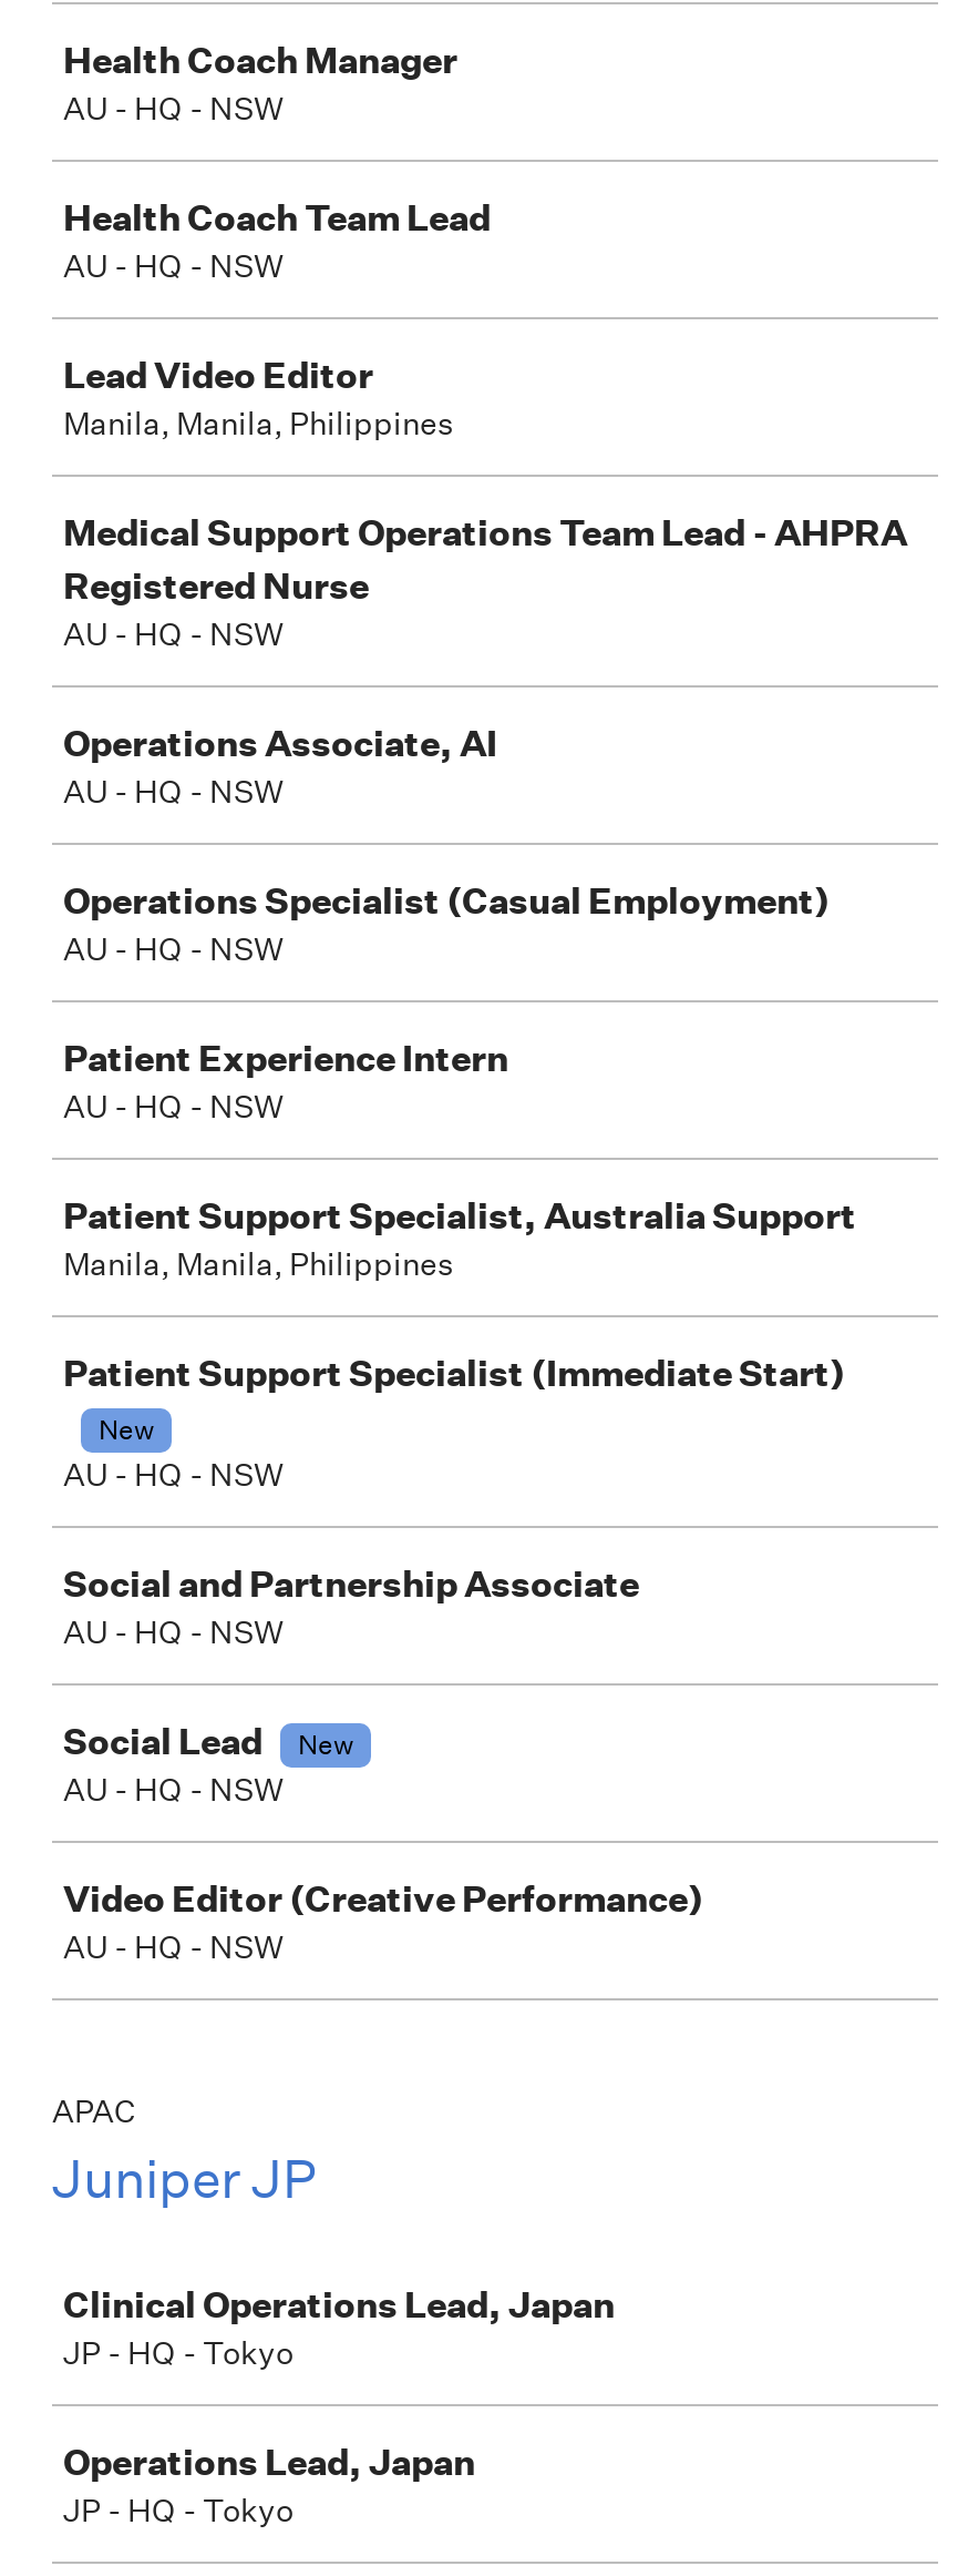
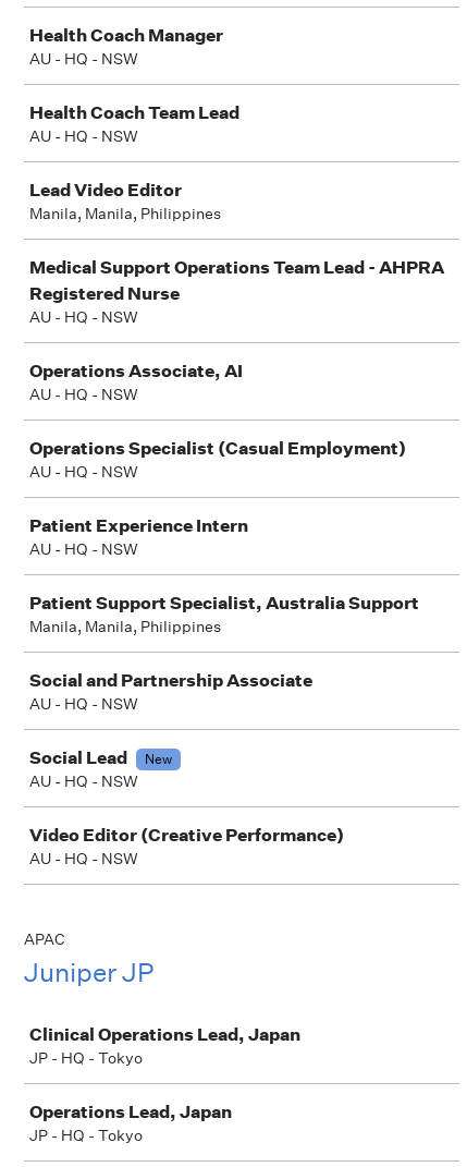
- Patient Support Specialist (Immediate Start)
- New
- AU - HQ - NSW
